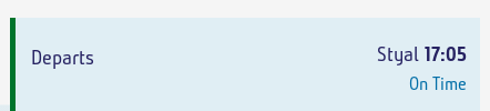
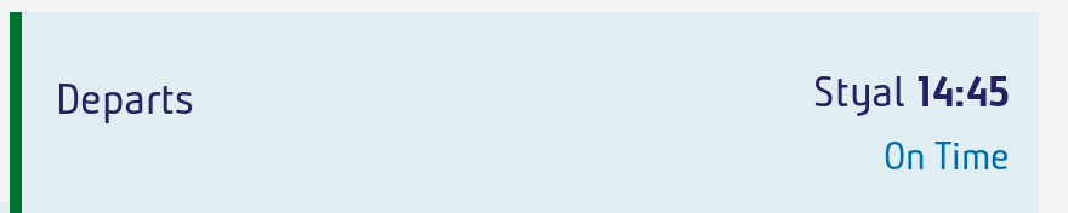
- Styal 17:05
+ Styal 14:45
